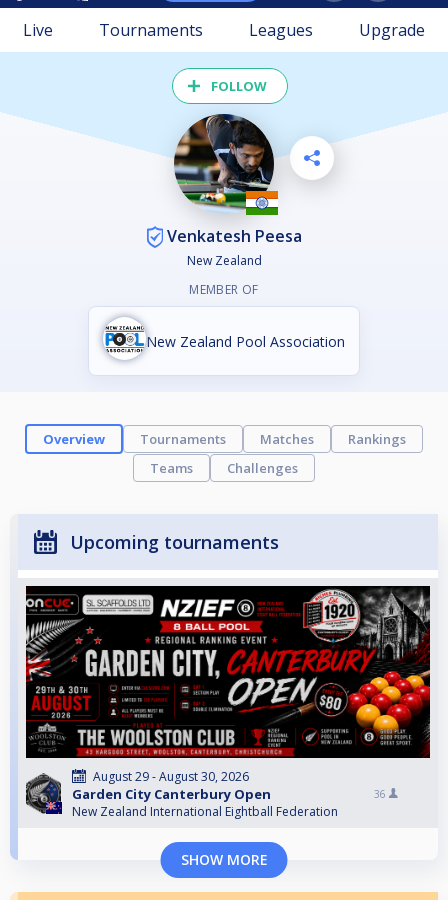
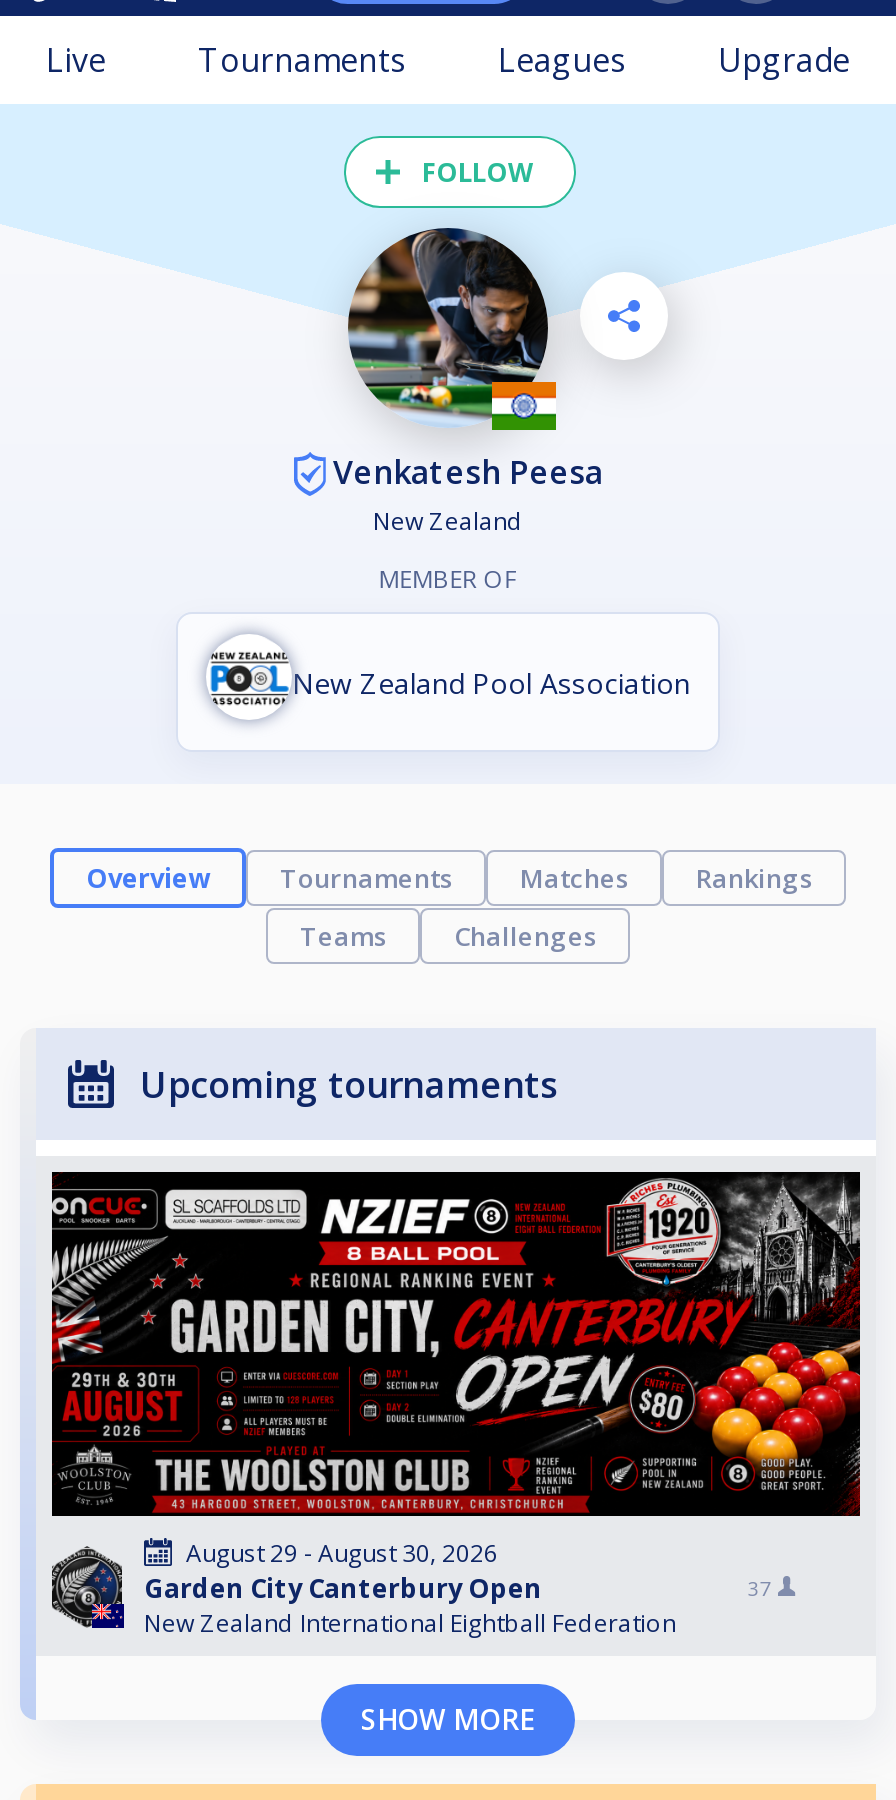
- 36
+ 37
